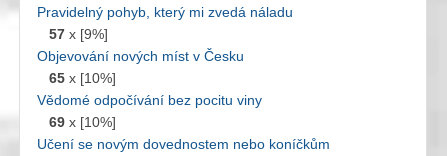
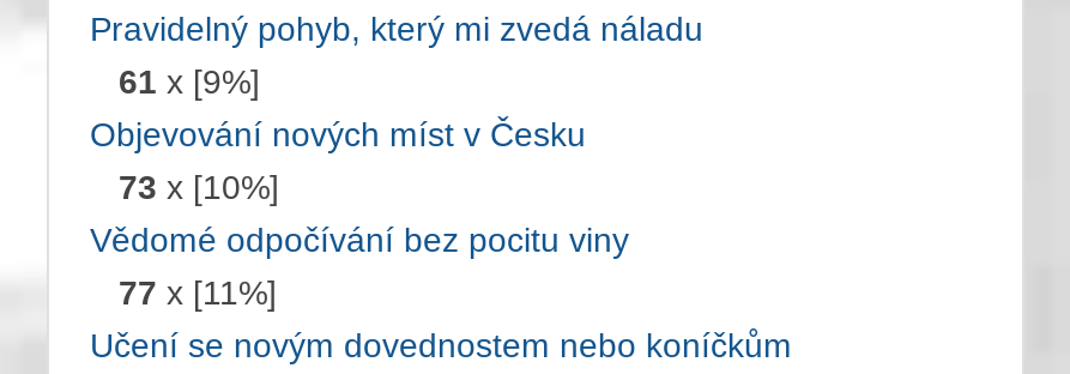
- 57 x [9%]
+ 61 x [9%]

- 65 x [10%]
+ 73 x [10%]

- 69 x [10%]
+ 77 x [11%]
